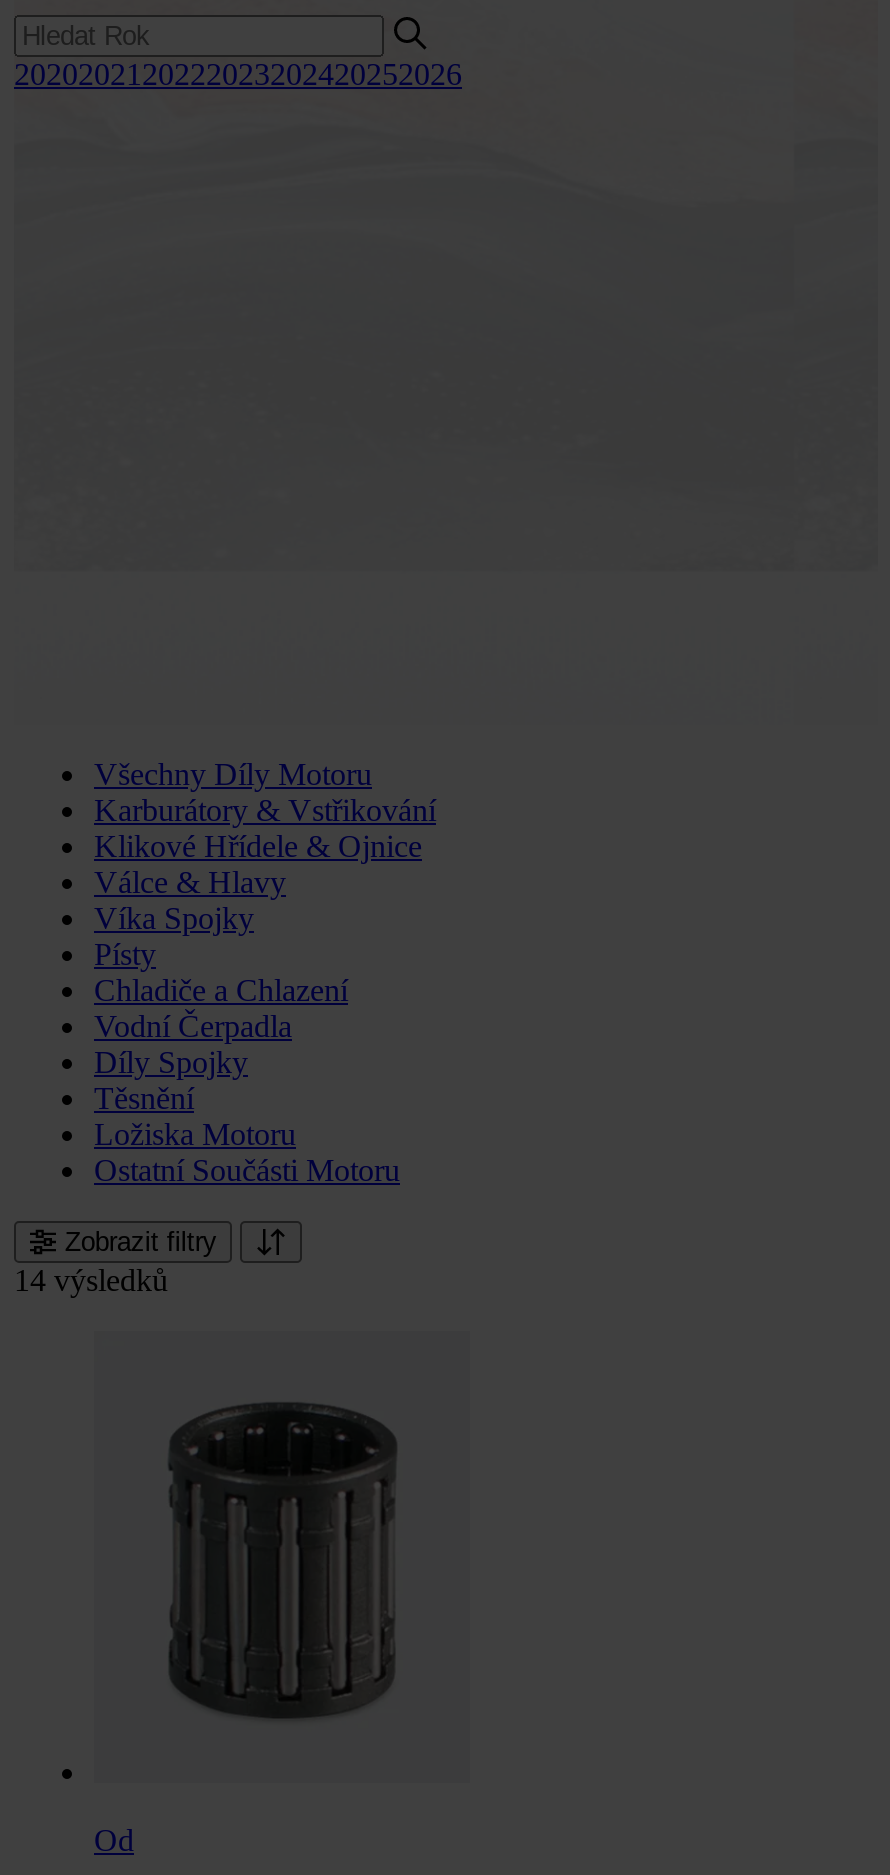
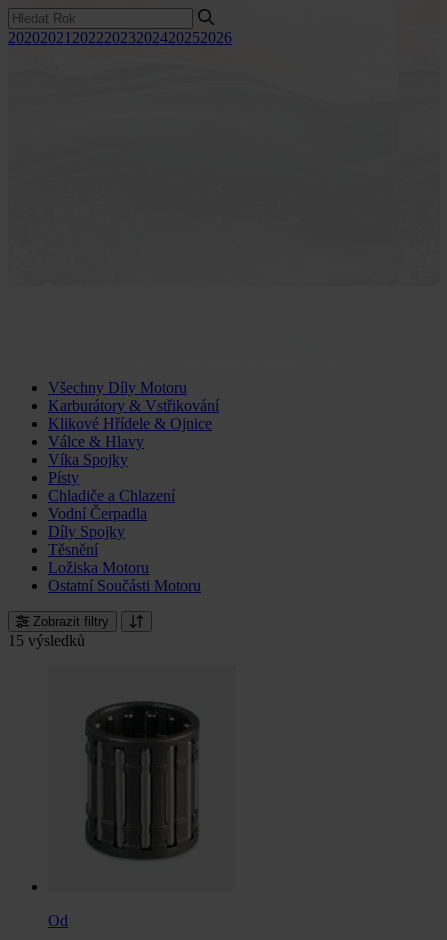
- 14 výsledků
+ 15 výsledků
